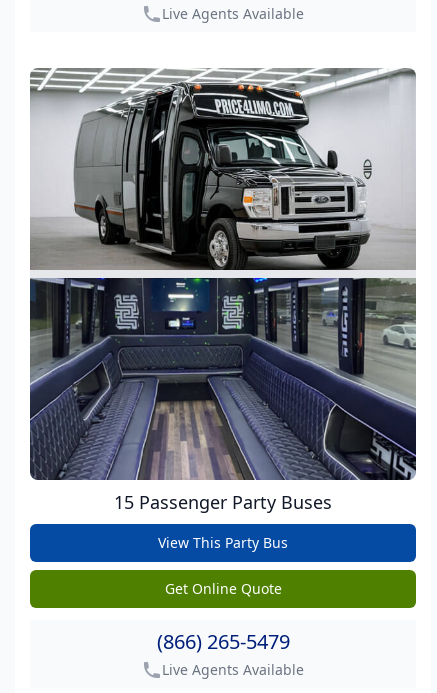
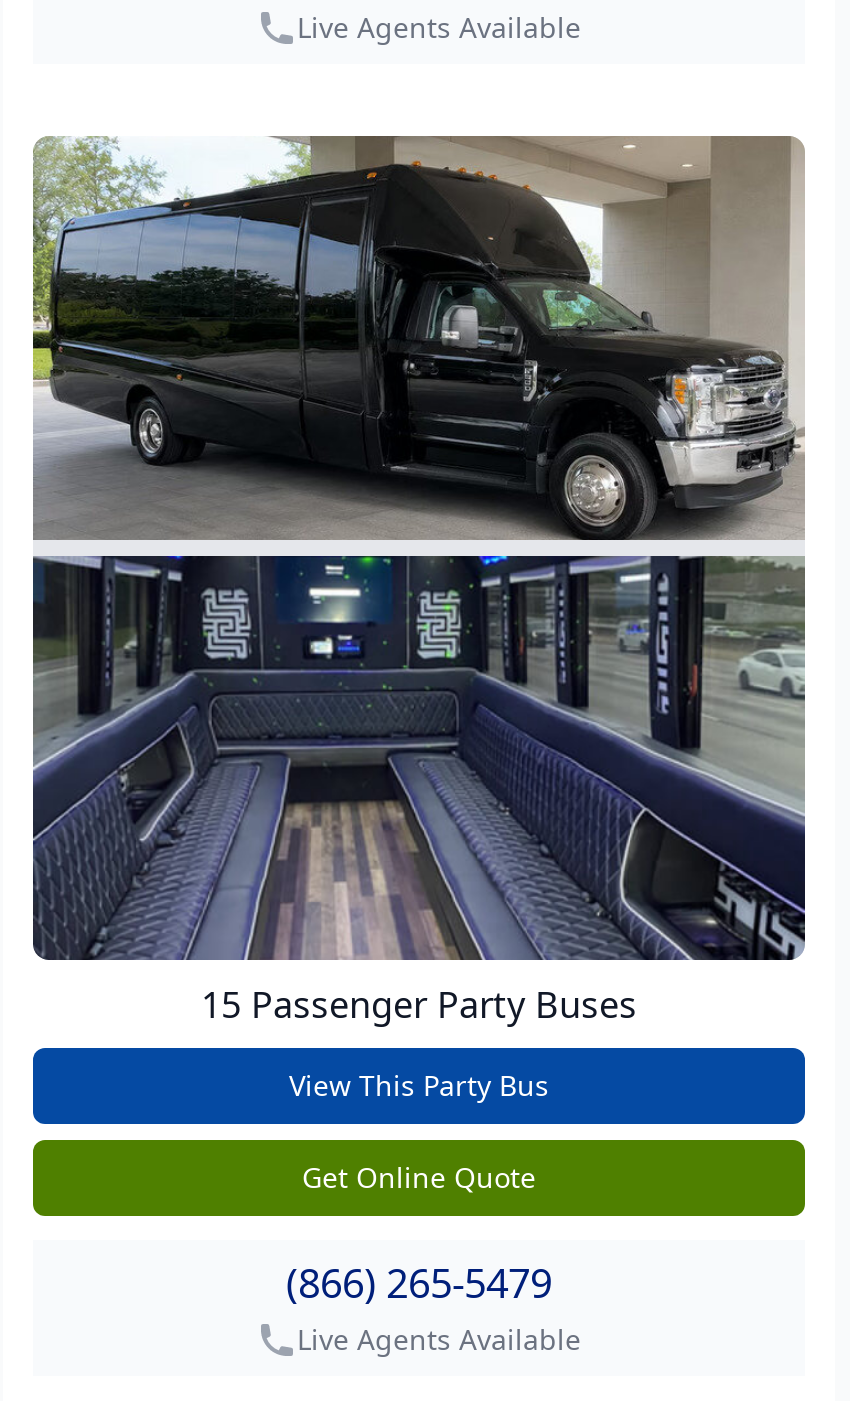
- [image]
+ [image]
